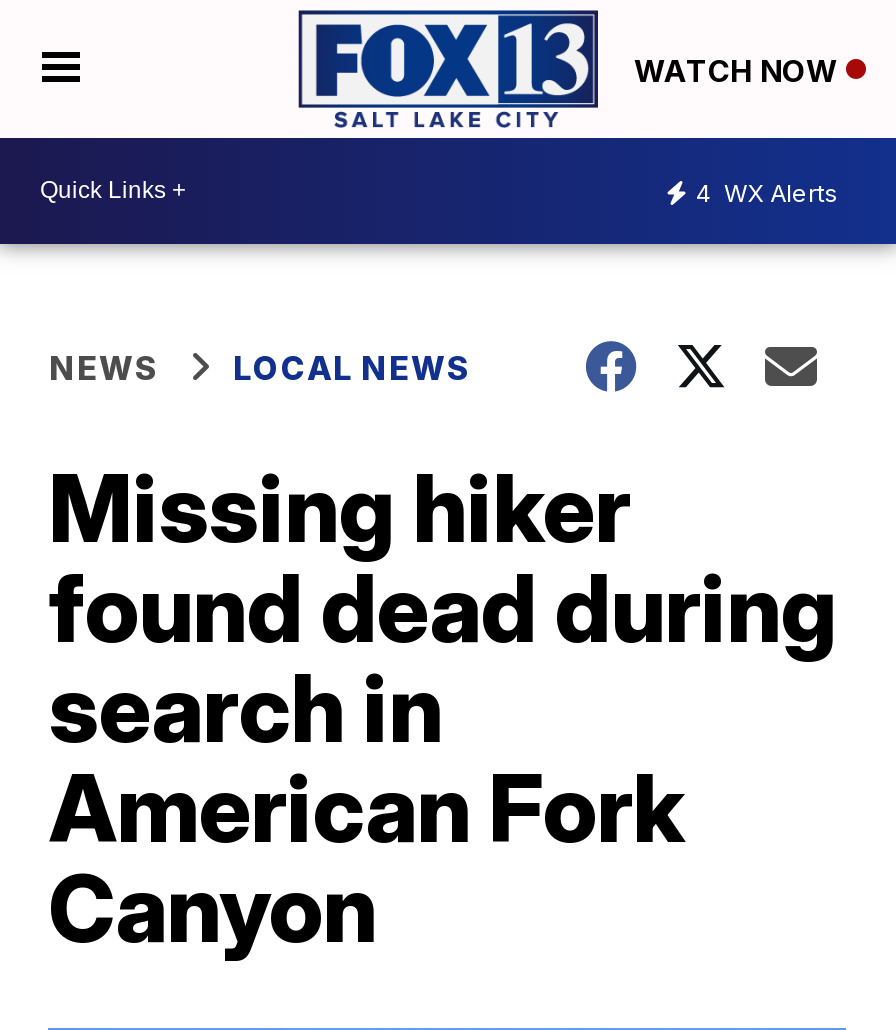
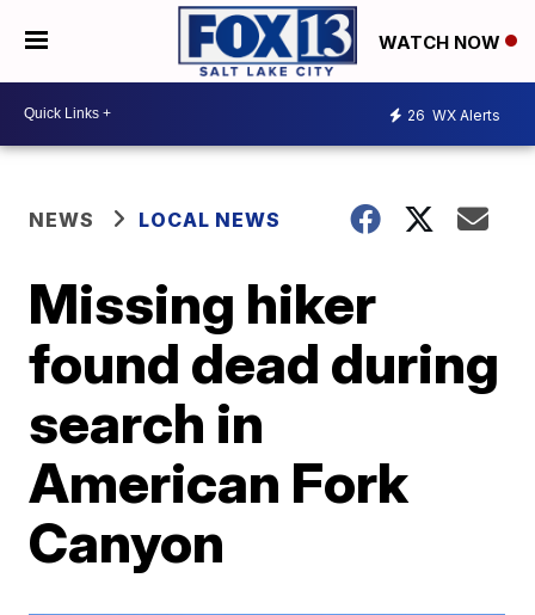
- 4 WX Alerts
+ 26 WX Alerts
